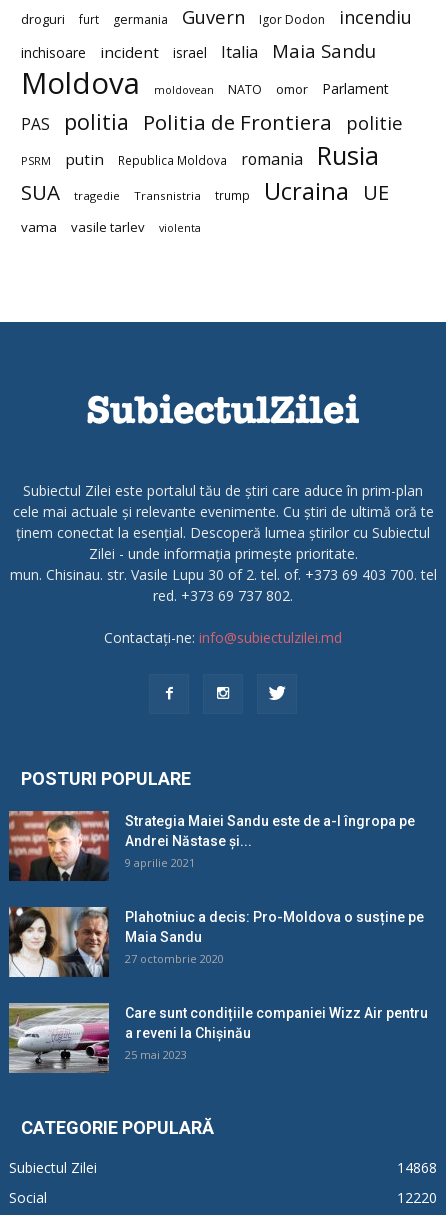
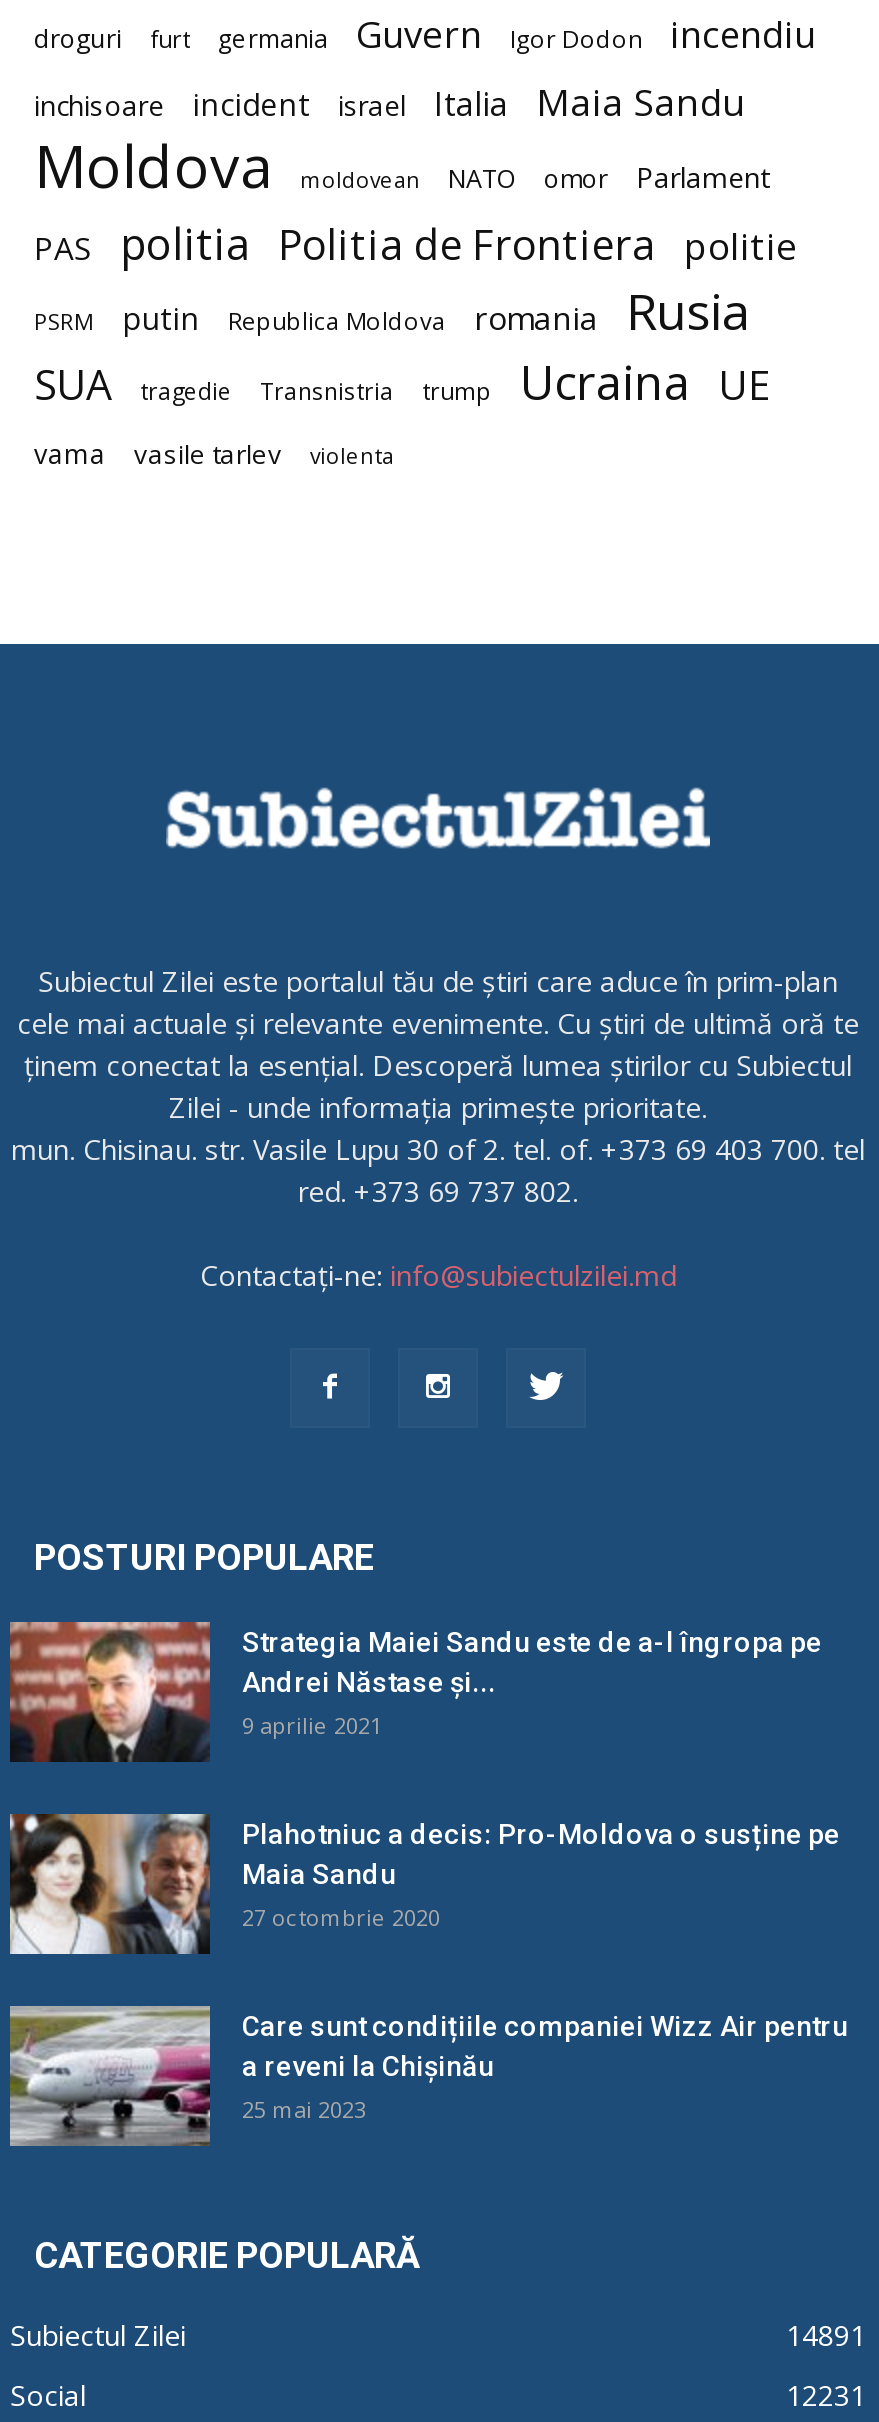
- 14868
+ 14891

- 12220
+ 12231
